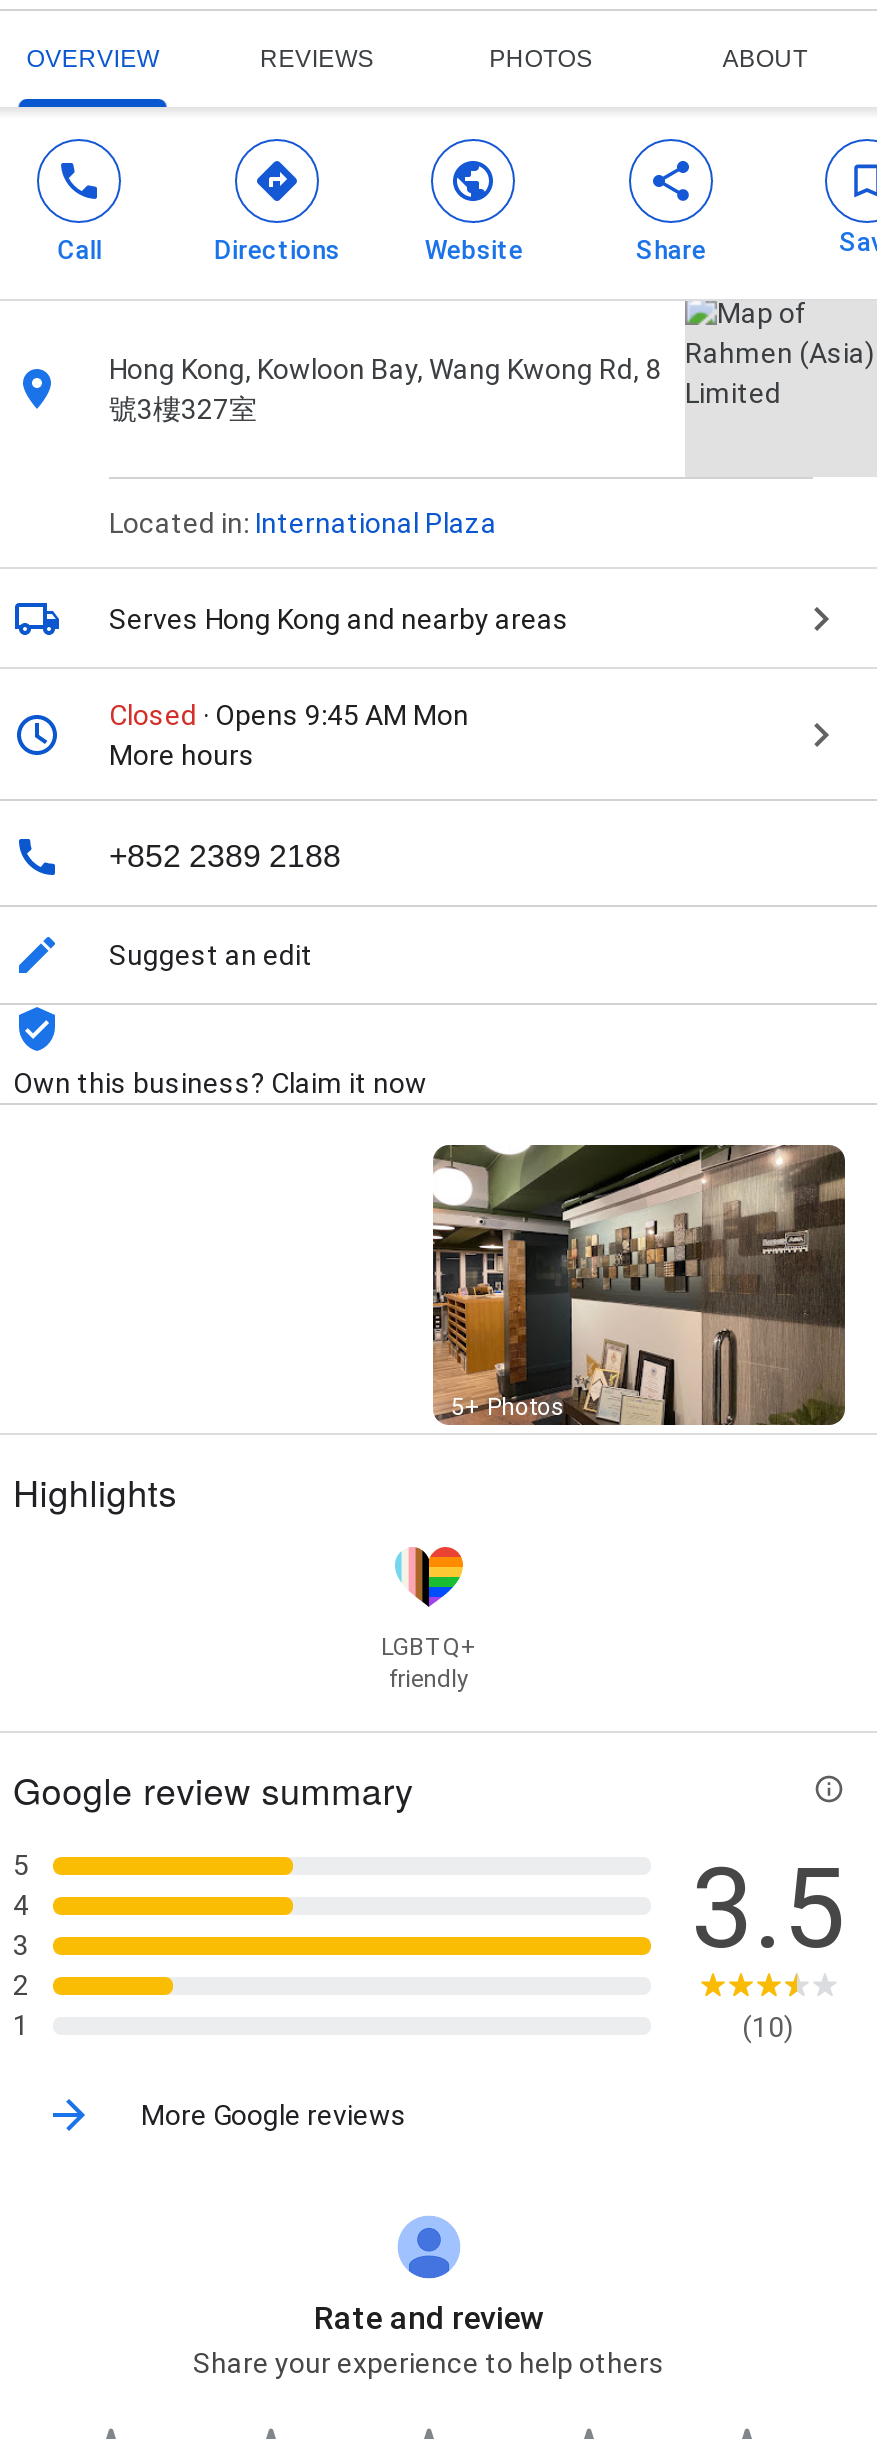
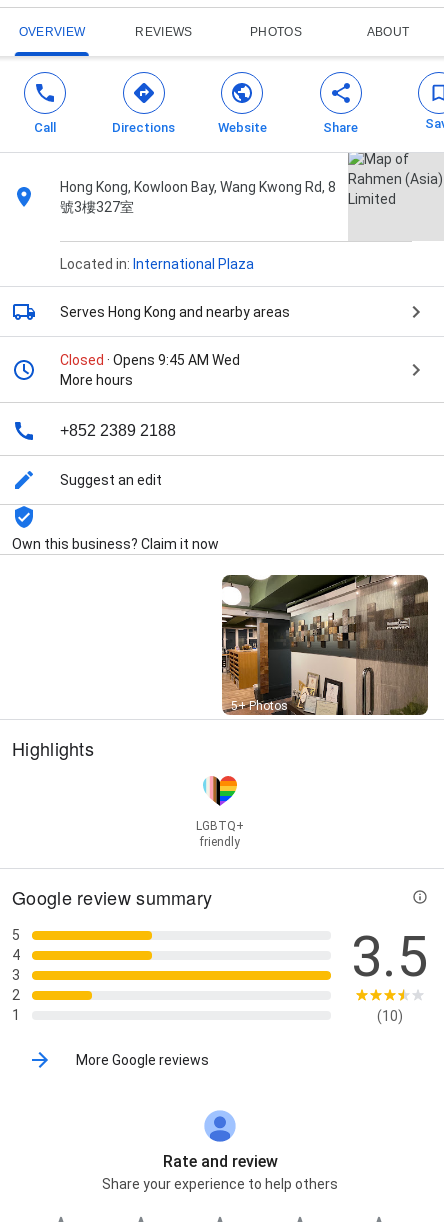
- Closed · Opens 9:45 AM Mon
+ Closed · Opens 9:45 AM Wed
